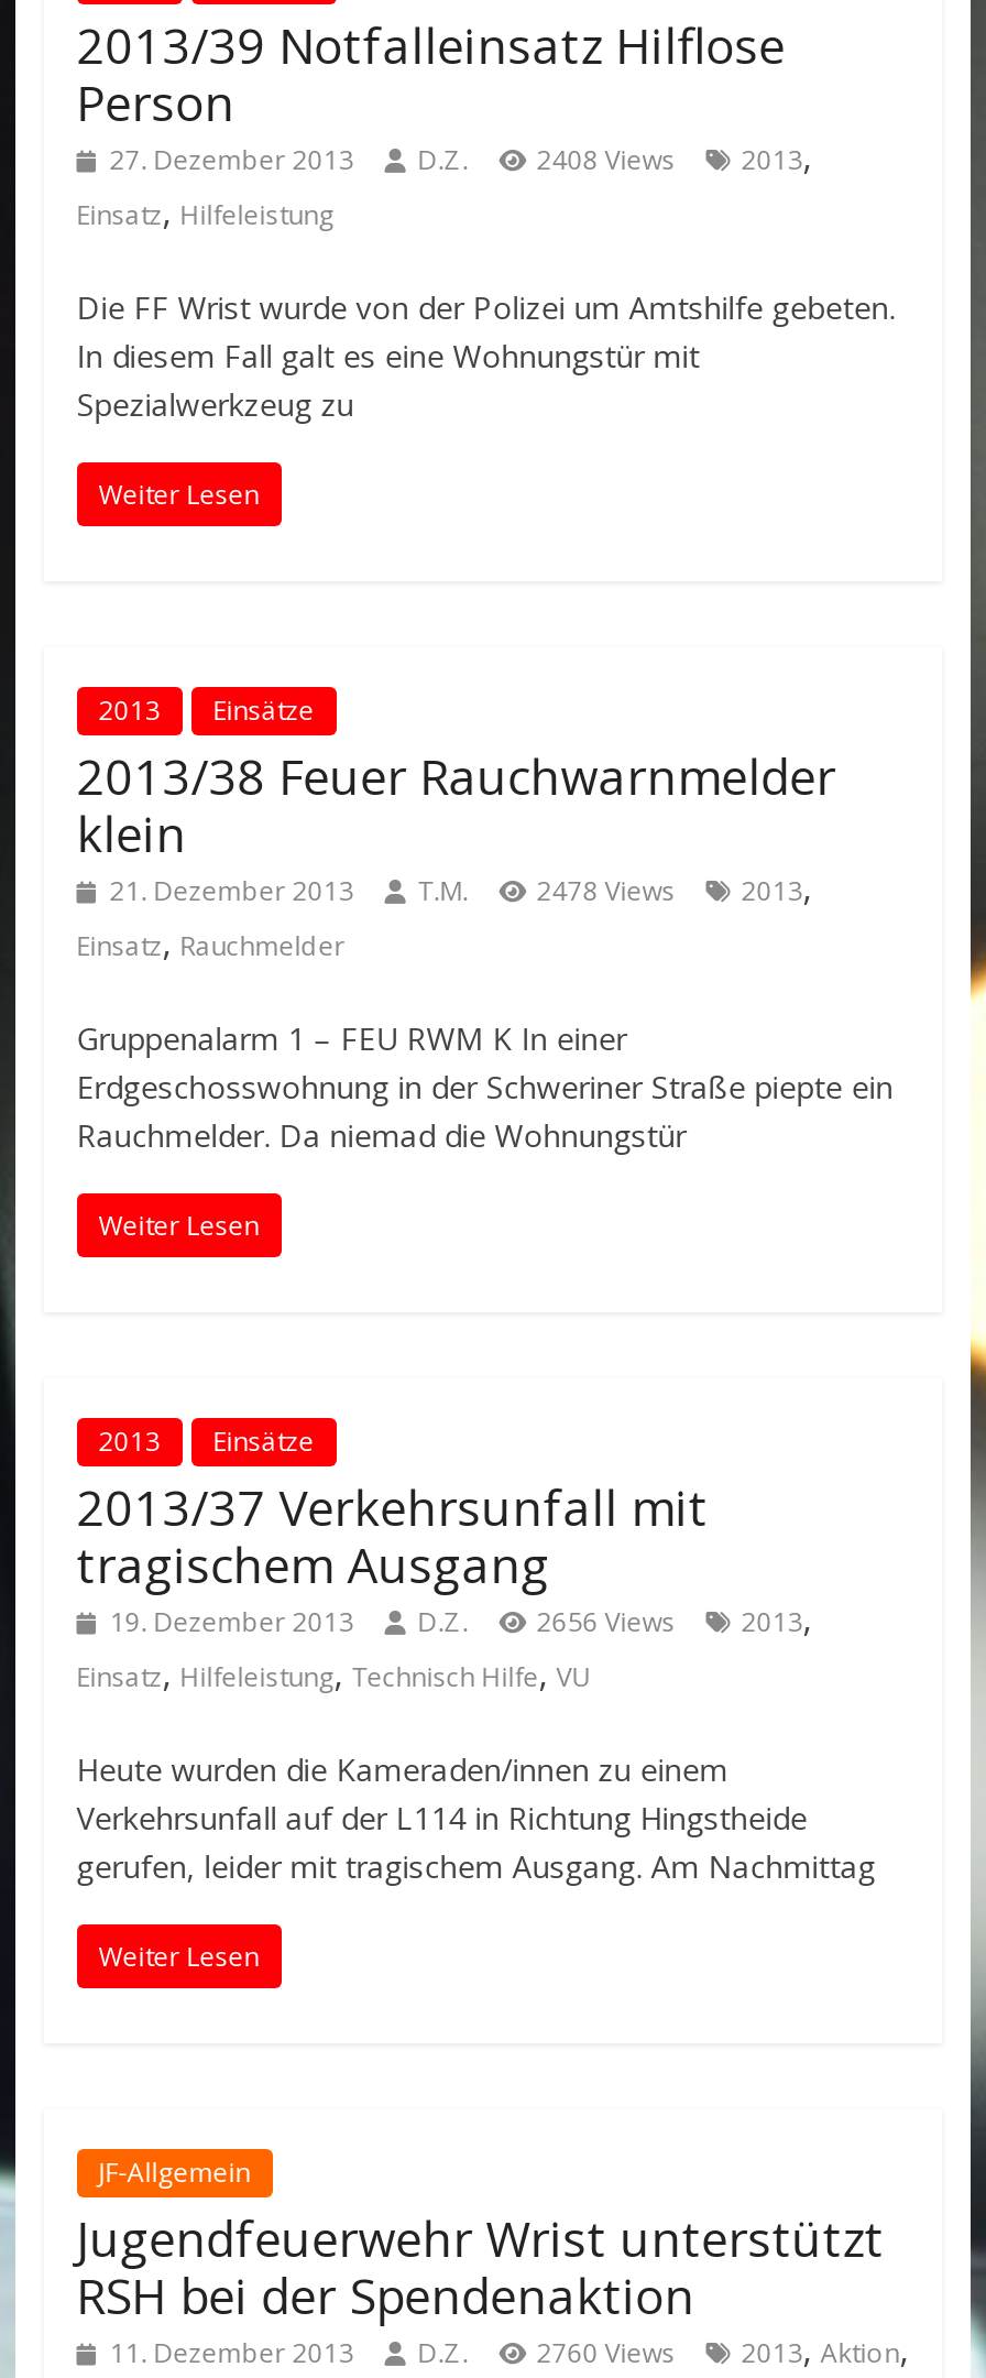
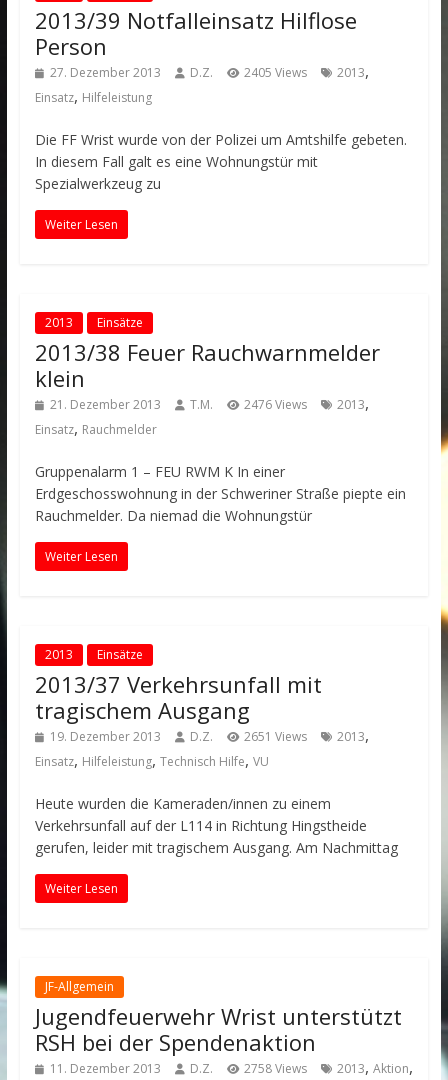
- 27. Dezember 2013 D.Z. 2408 Views 2013,
+ 27. Dezember 2013 D.Z. 2405 Views 2013,

- 21. Dezember 2013 T.M. 2478 Views 2013,
+ 21. Dezember 2013 T.M. 2476 Views 2013,

- 19. Dezember 2013 D.Z. 2656 Views 2013,
+ 19. Dezember 2013 D.Z. 2651 Views 2013,

- 11. Dezember 2013 D.Z. 2760 Views 2013, Aktion,
+ 11. Dezember 2013 D.Z. 2758 Views 2013, Aktion,
